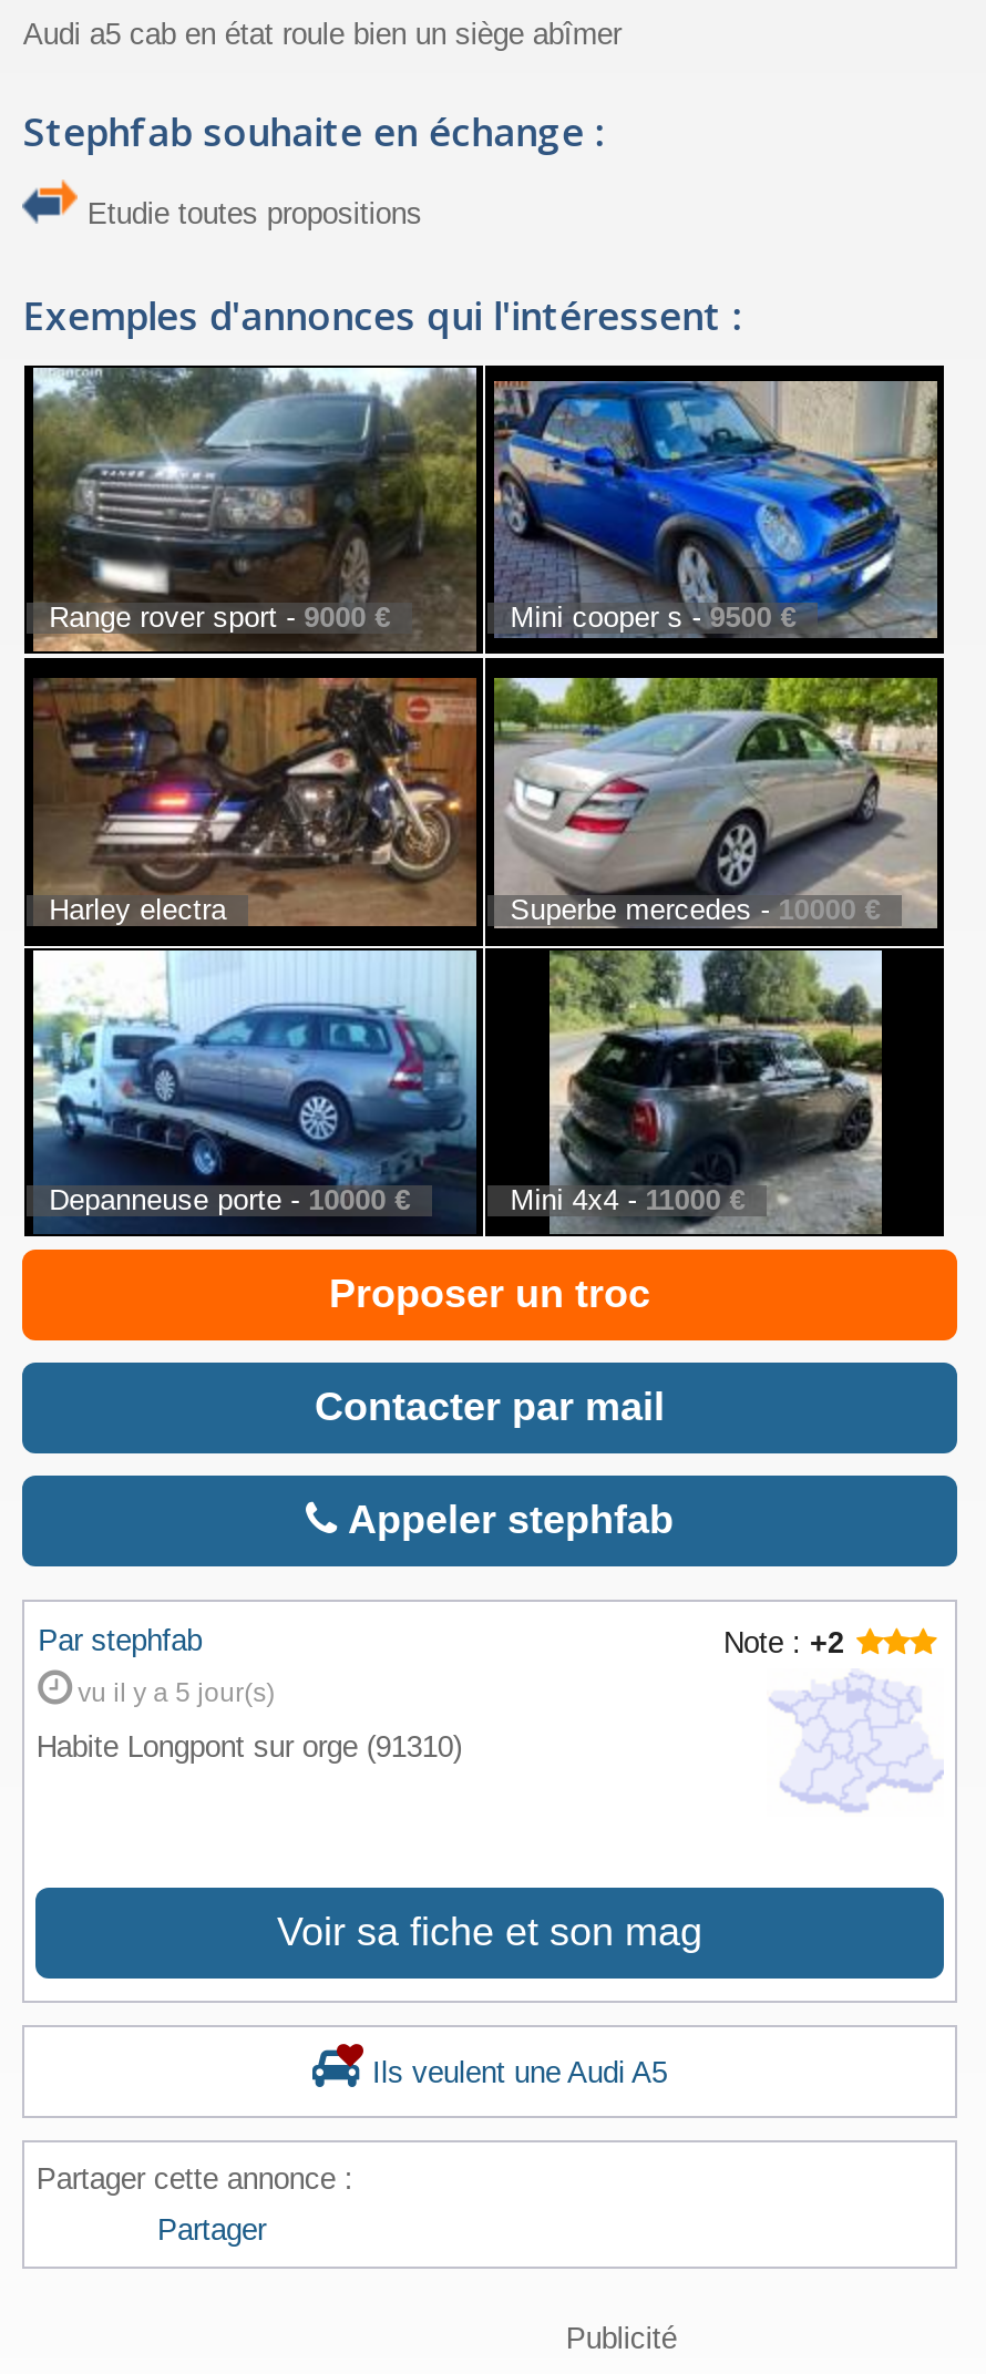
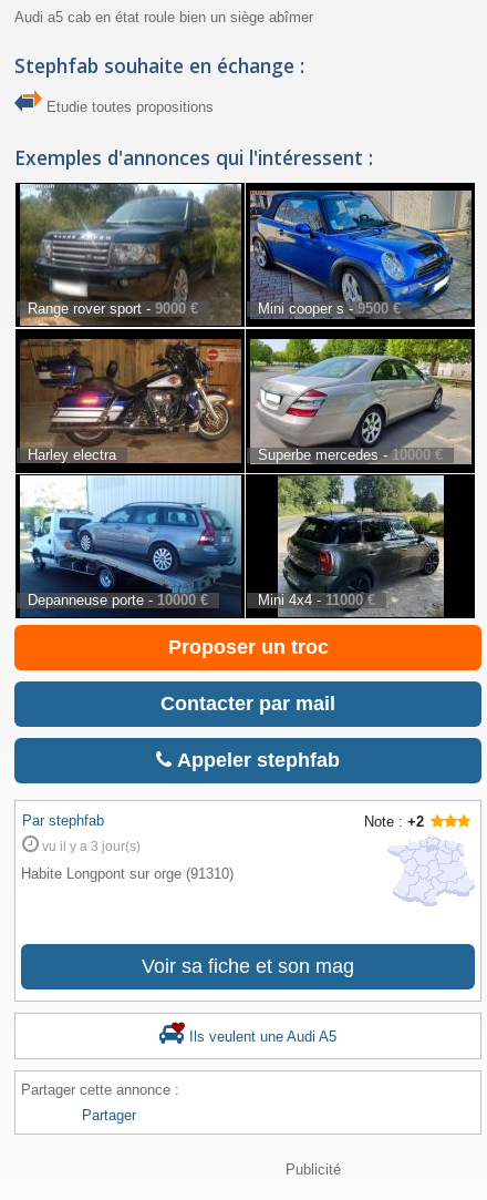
- vu il y a 5 jour(s)
+ vu il y a 3 jour(s)
